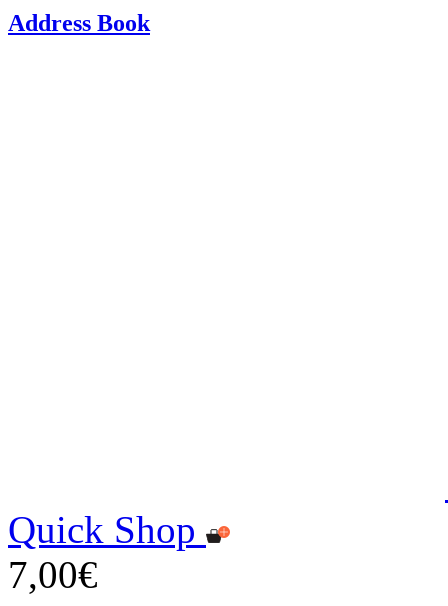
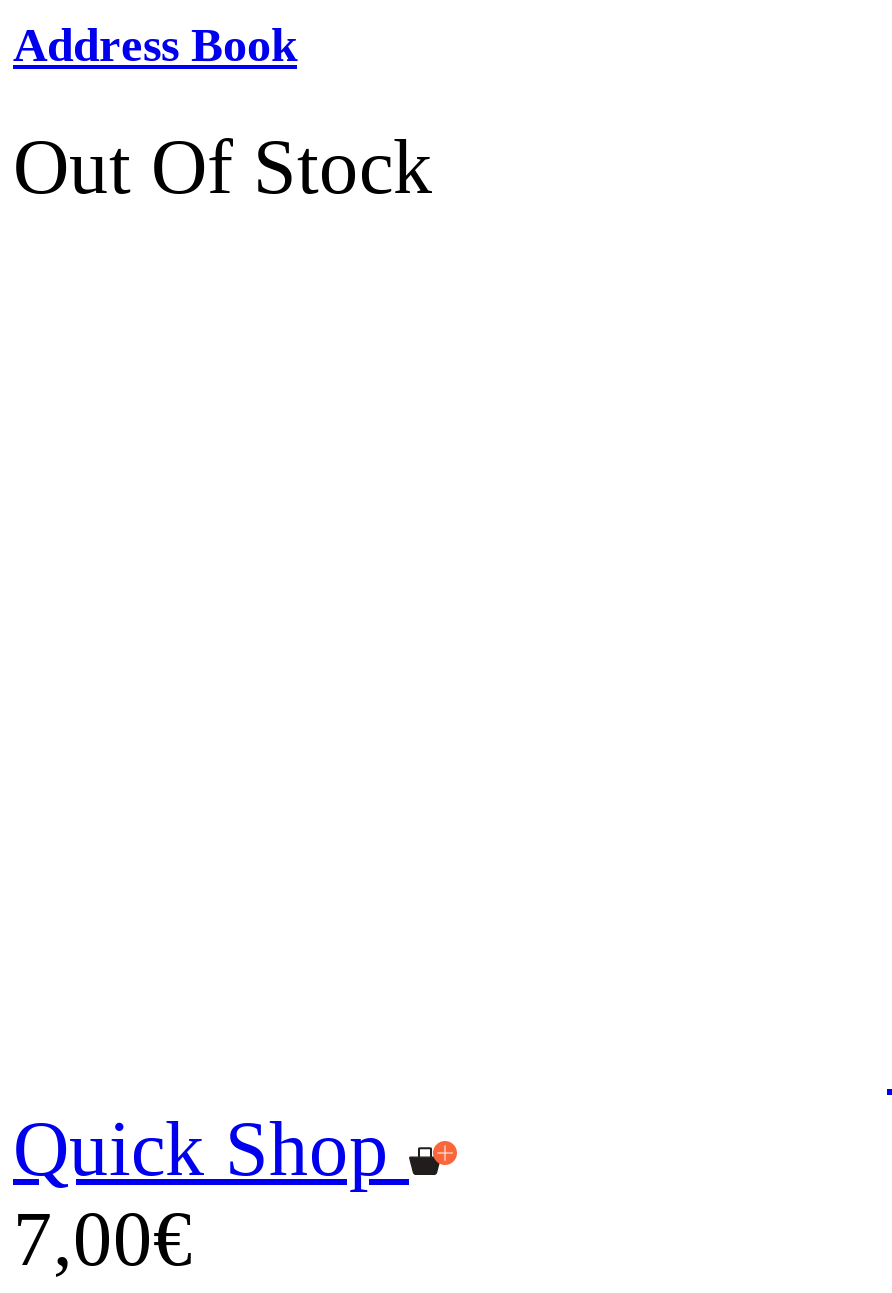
+ Out Of Stock
